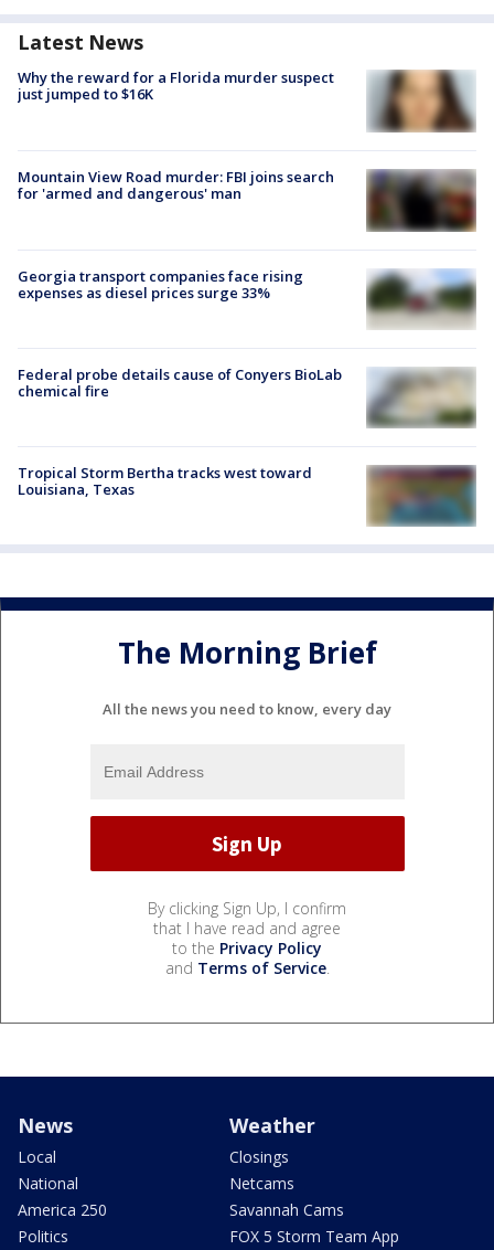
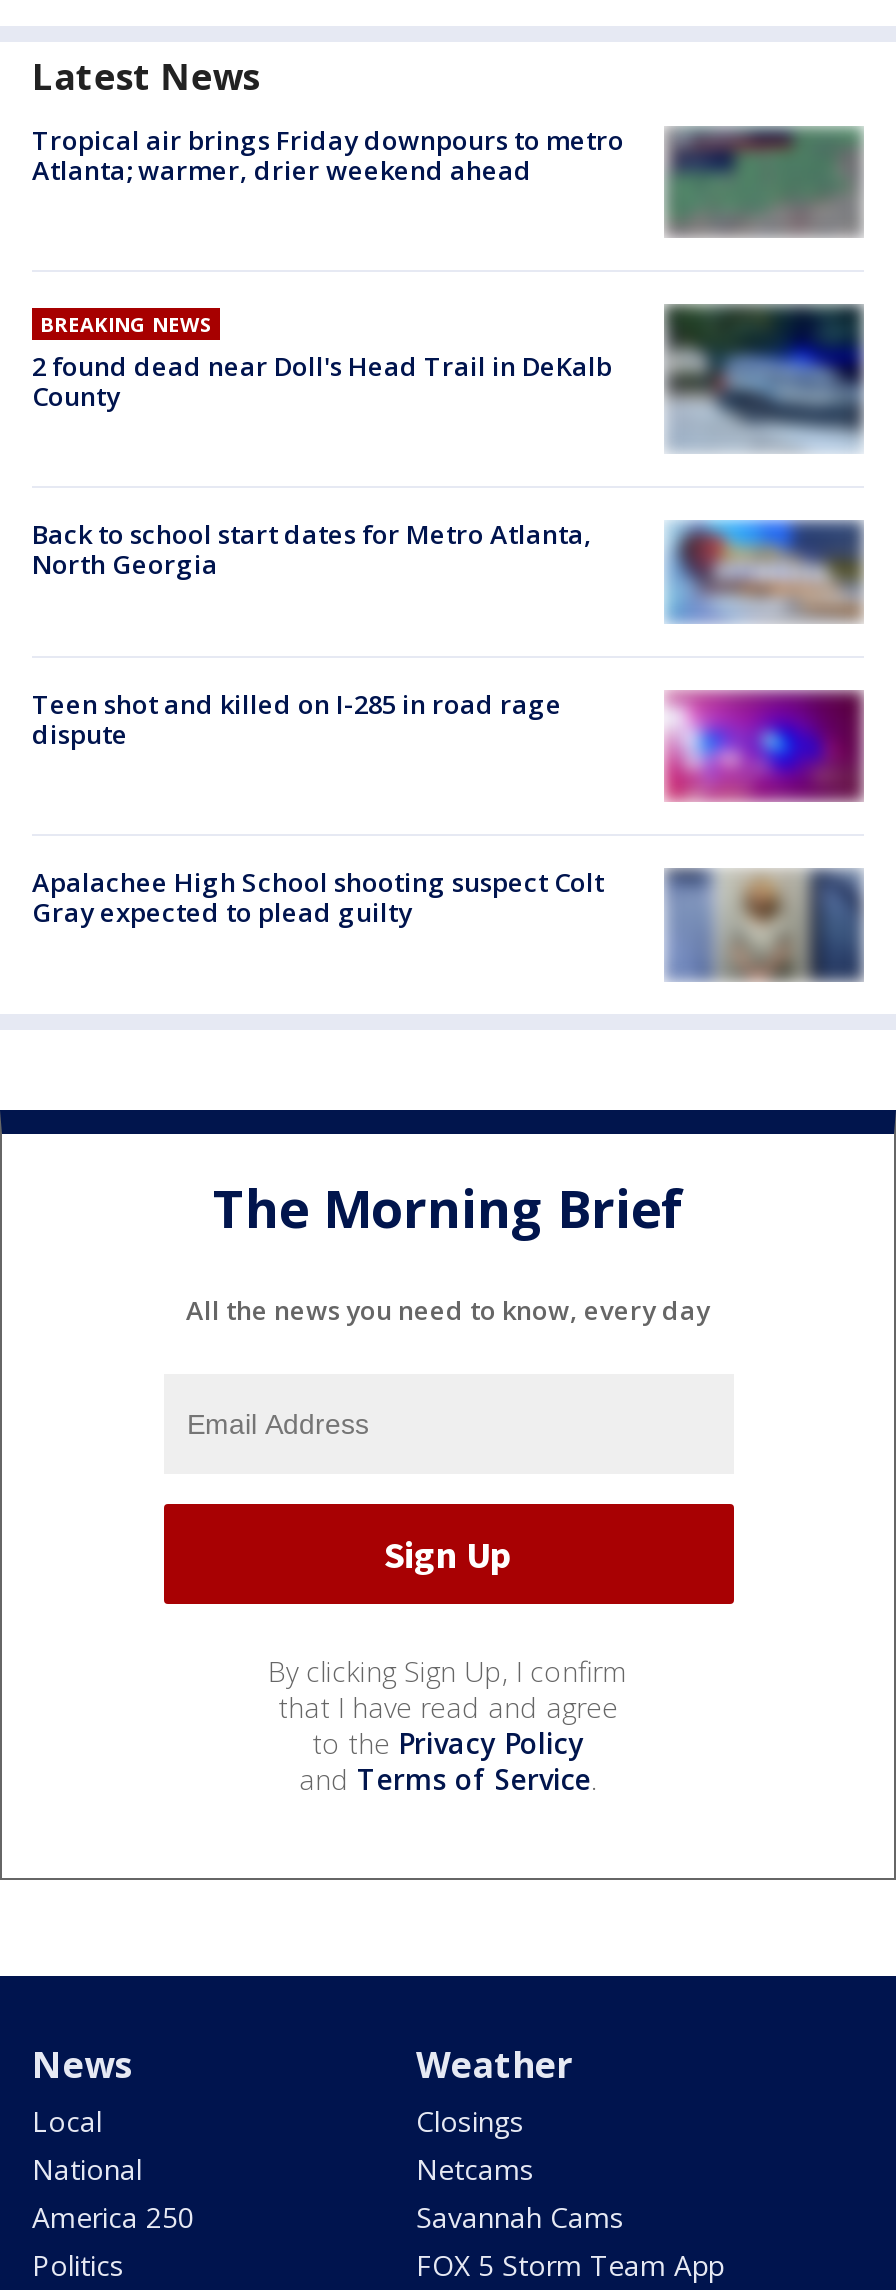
- [image]
- Why the reward for a Florida murder suspect
- just jumped to $16K
+ [image]
+ Tropical air brings Friday downpours to metro
+ Atlanta; warmer, drier weekend ahead

- [image]
- Mountain View Road murder: FBI joins search
- for 'armed and dangerous' man
+ [image]
+ BREAKING NEWS
+ 2 found dead near Doll's Head Trail in DeKalb
+ County

- Georgia transport companies face rising
- expenses as diesel prices surge 33%
+ Back to school start dates for Metro Atlanta,
+ North Georgia

- [image]
+ [image]

- Federal probe details cause of Conyers BioLab
- chemical fire
+ Teen shot and killed on I-285 in road rage
+ dispute

- [image]
+ [image]

- Tropical Storm Bertha tracks west toward
- Louisiana, Texas
+ Apalachee High School shooting suspect Colt
+ Gray expected to plead guilty

- [image]
+ [image]
